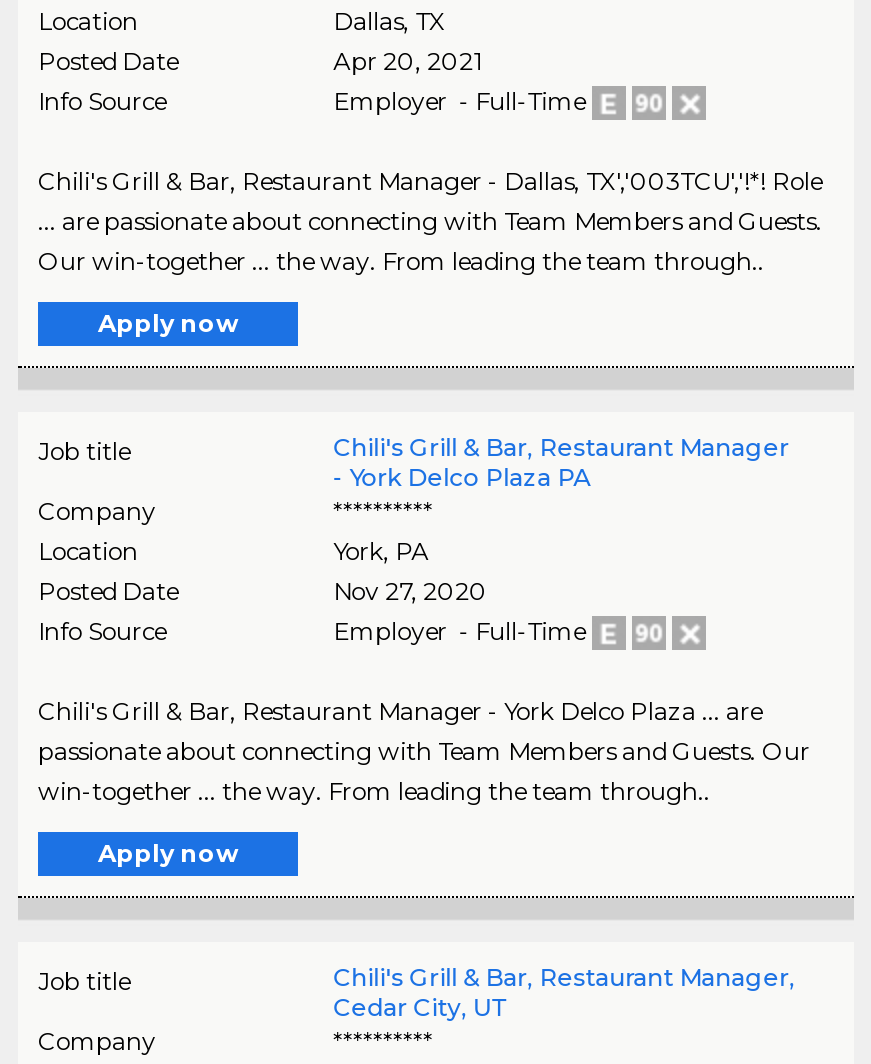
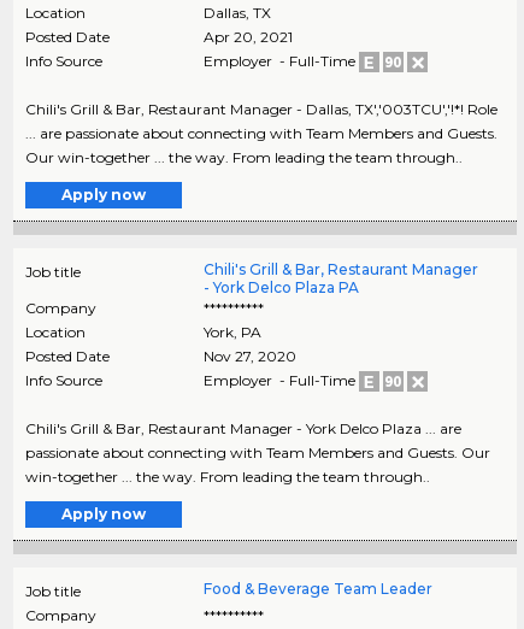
- Chili's Grill & Bar, Restaurant Manager,
- Cedar City, UT
+ Food & Beverage Team Leader
